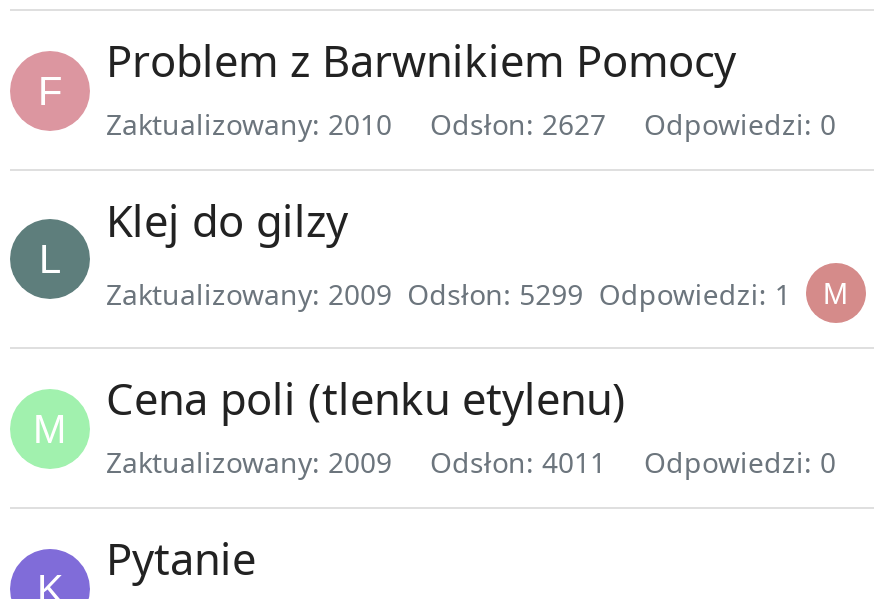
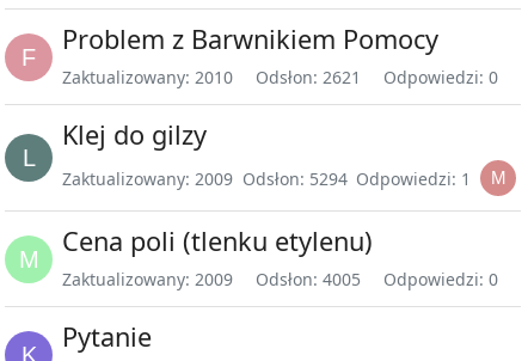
- Zaktualizowany: 2010 Odsłon: 2627 Odpowiedzi: 0
+ Zaktualizowany: 2010 Odsłon: 2621 Odpowiedzi: 0

- Zaktualizowany: 2009 Odsłon: 5299 Odpowiedzi: 1
+ Zaktualizowany: 2009 Odsłon: 5294 Odpowiedzi: 1

- Zaktualizowany: 2009 Odsłon: 4011 Odpowiedzi: 0
+ Zaktualizowany: 2009 Odsłon: 4005 Odpowiedzi: 0
